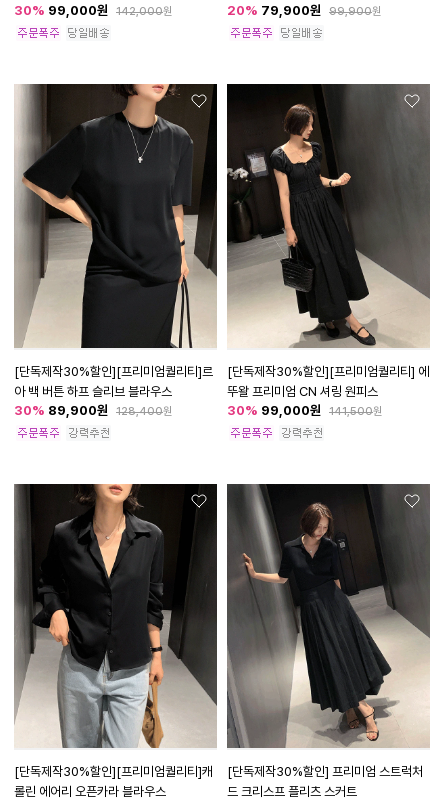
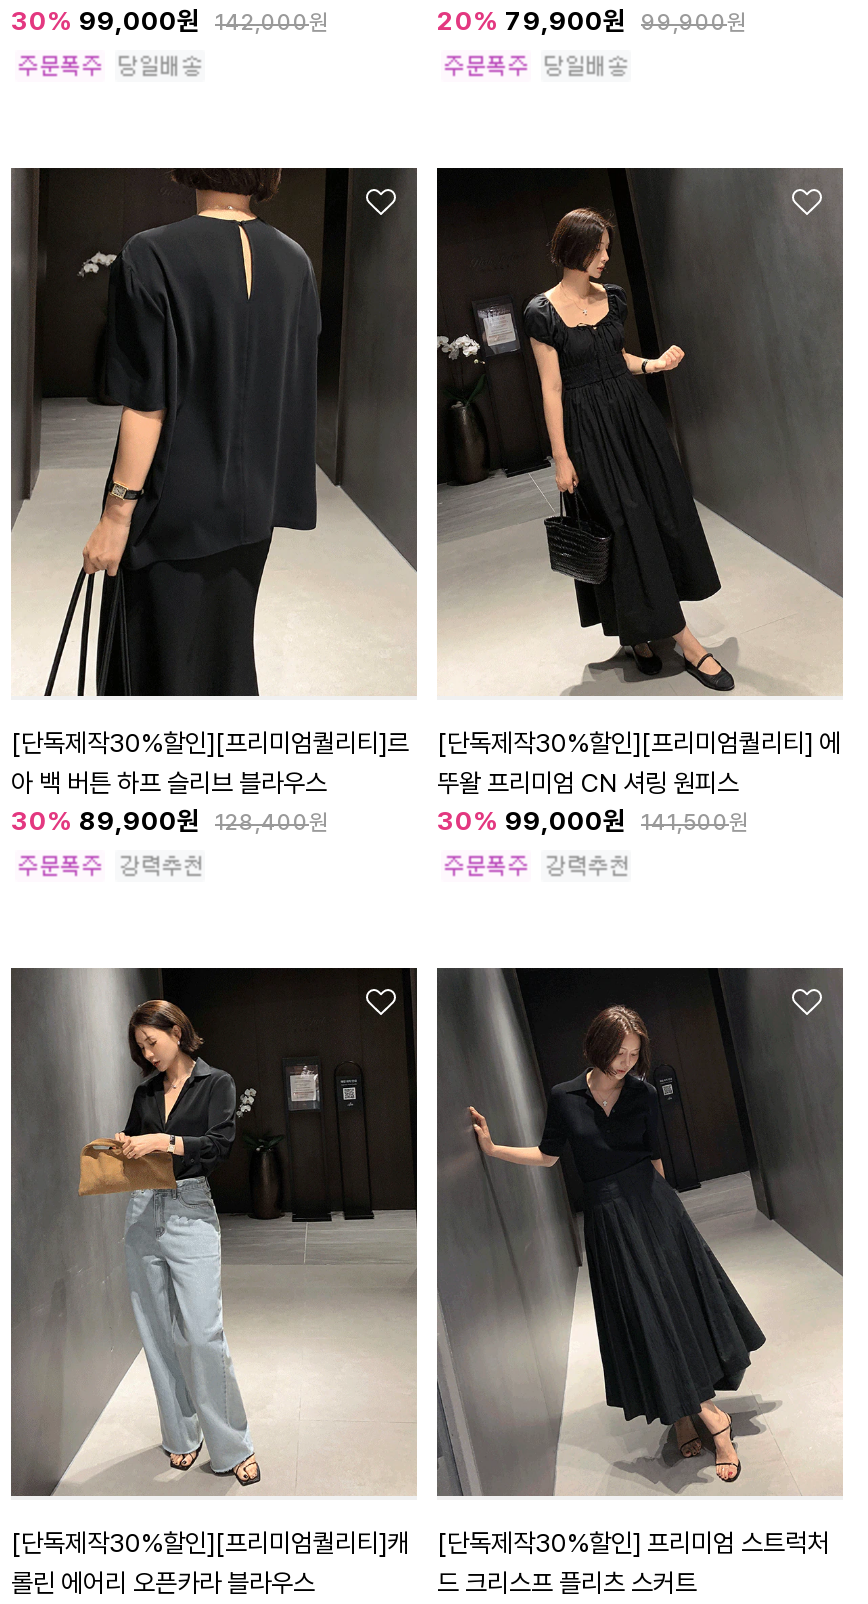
- [image]
+ [image]

- [image]
+ [image]
